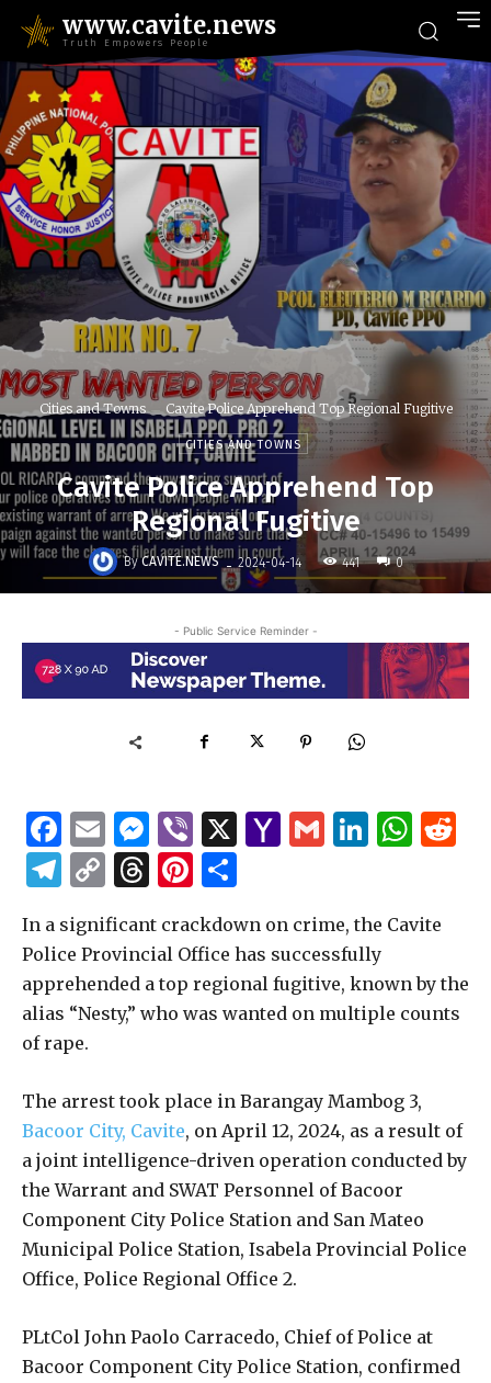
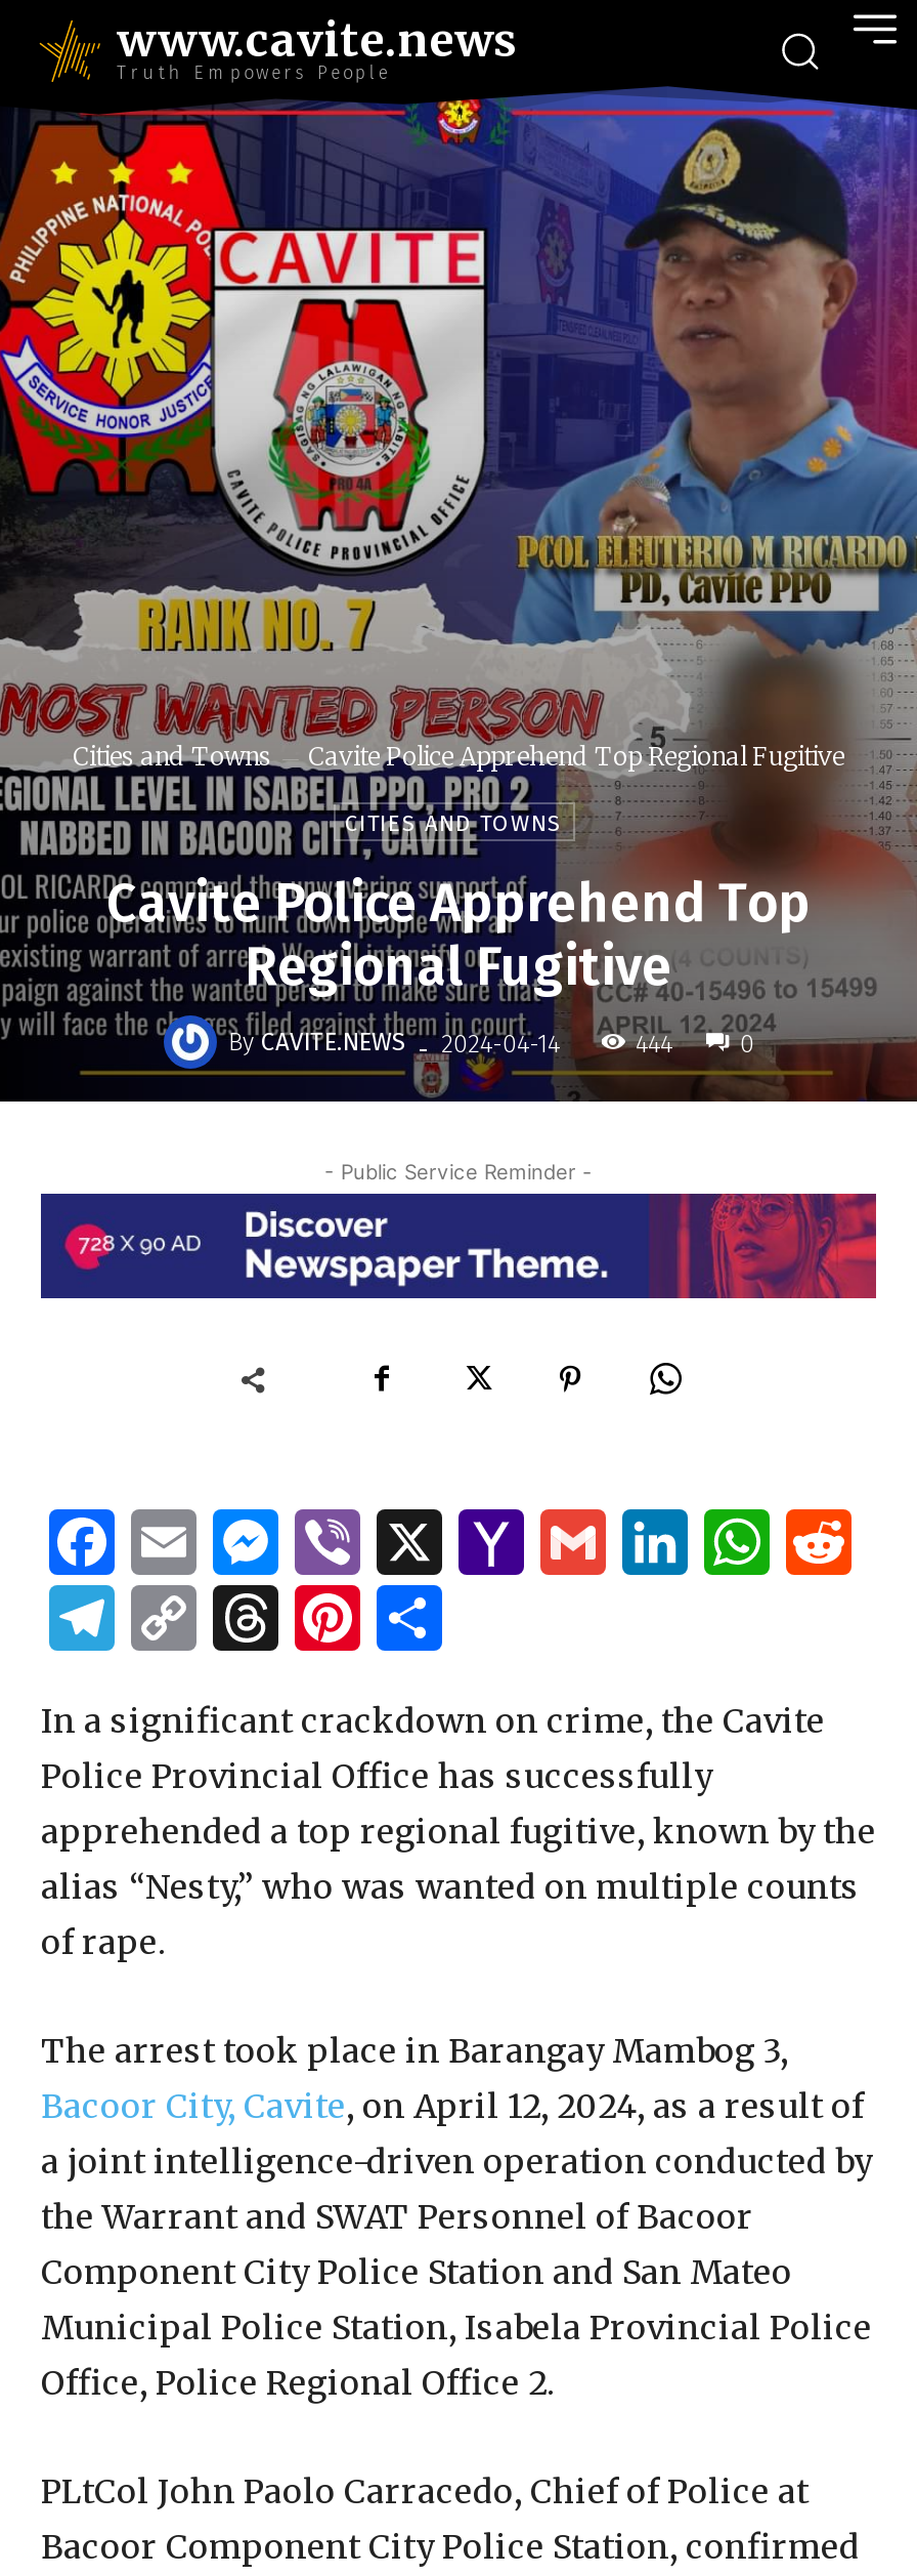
- 441
+ 444
